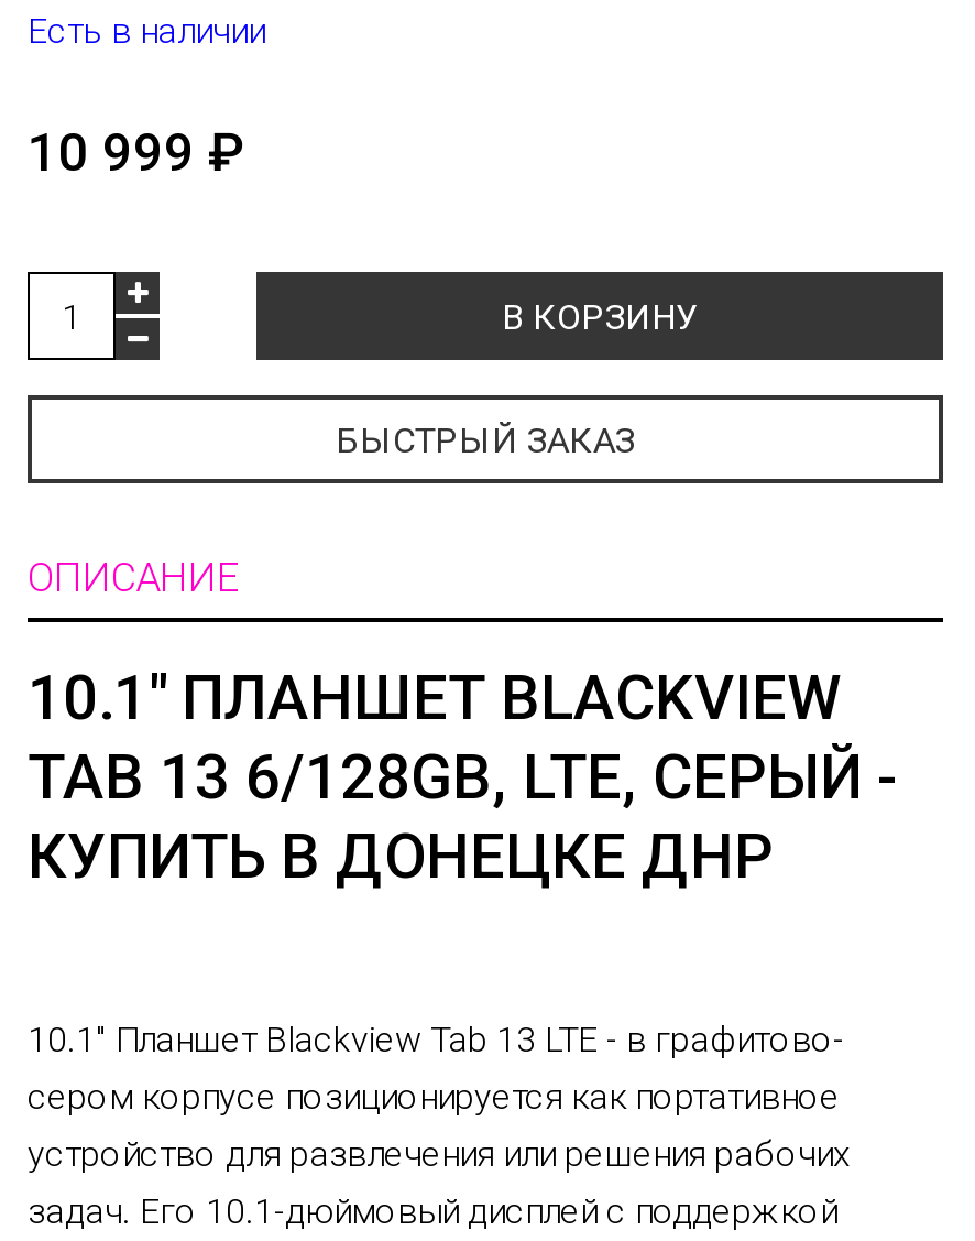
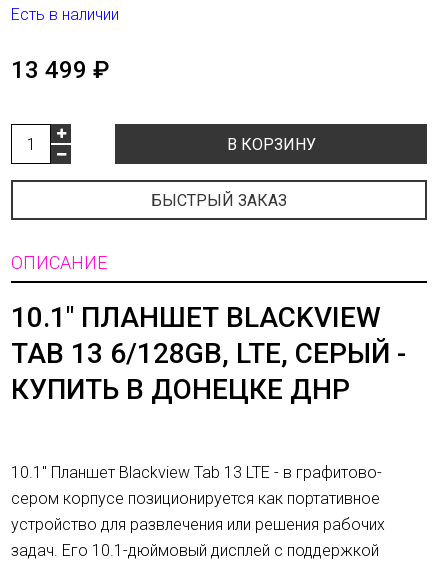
- 10 999 ₽
+ 13 499 ₽
